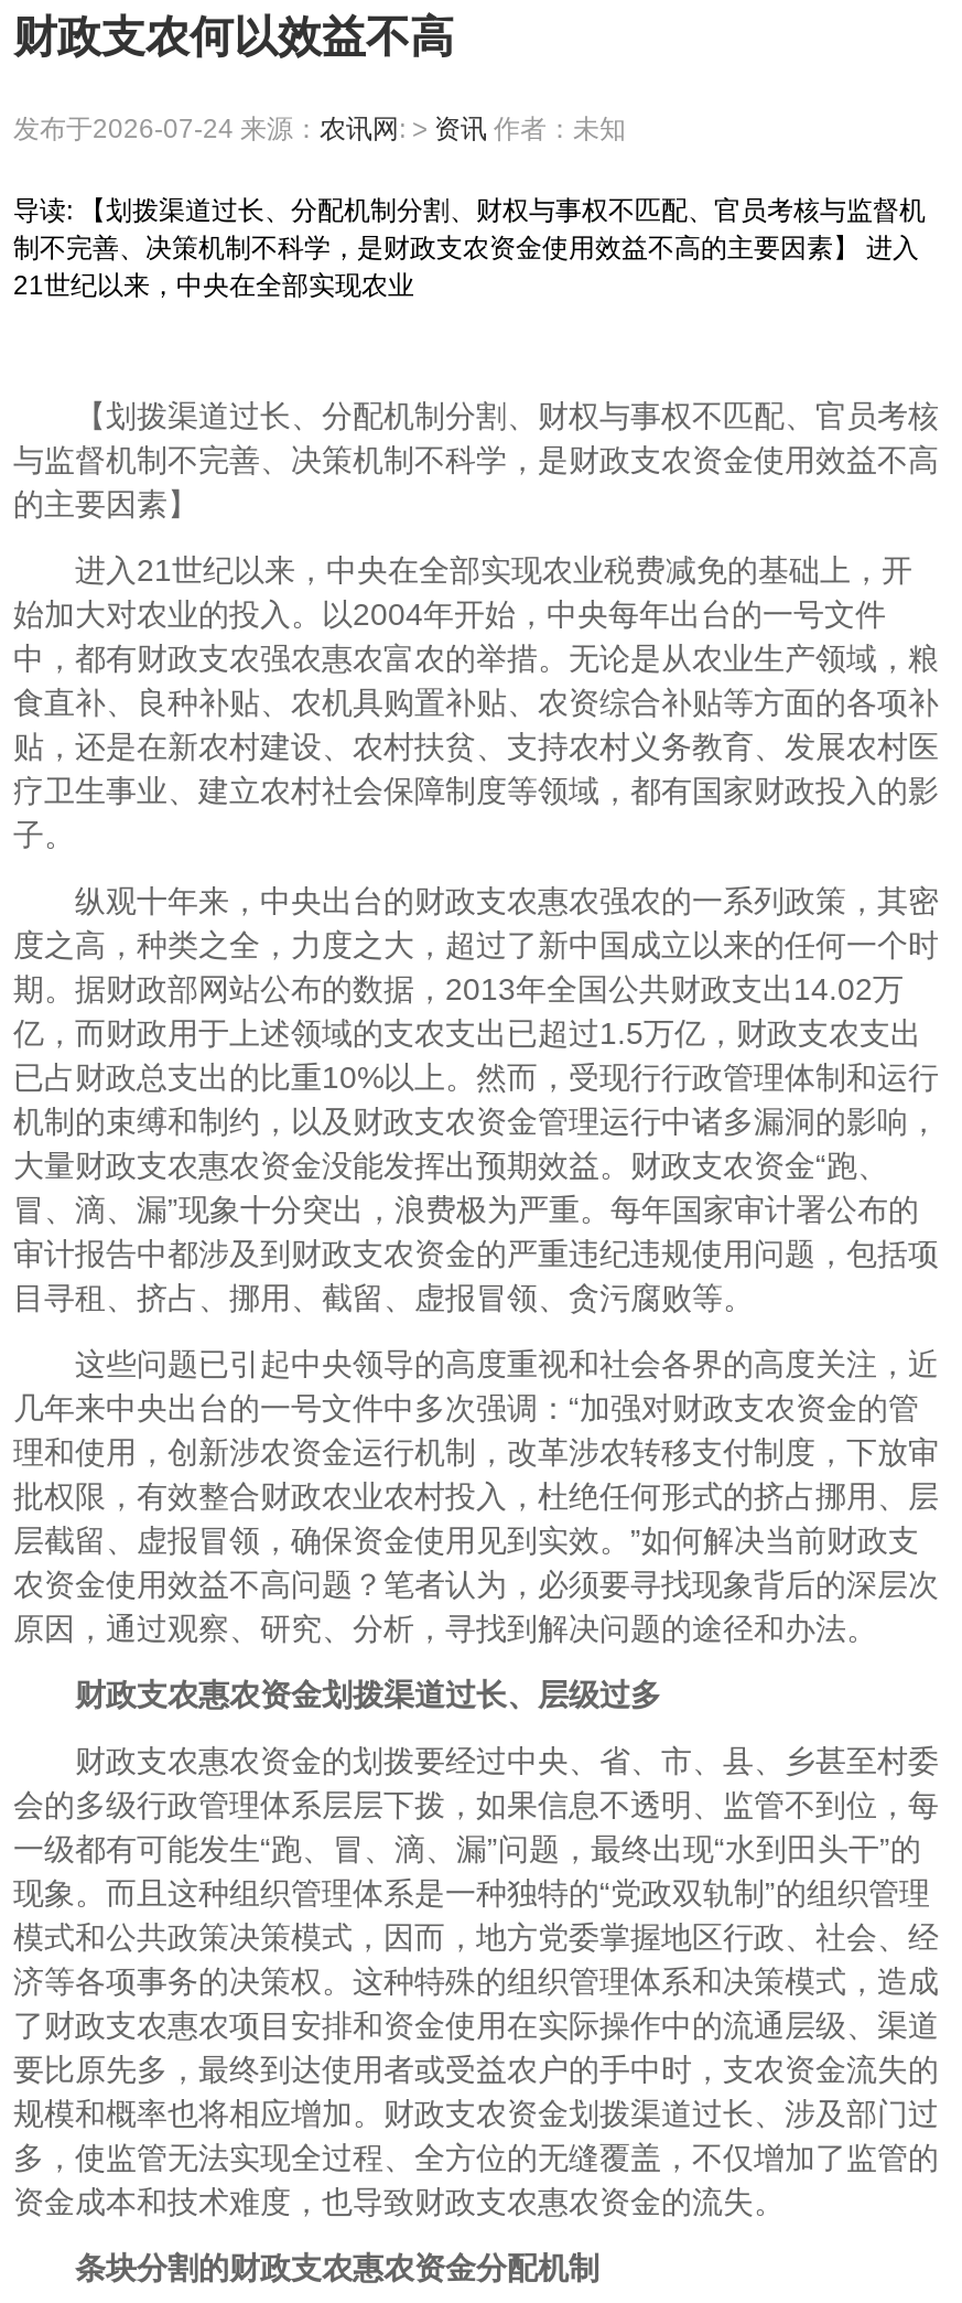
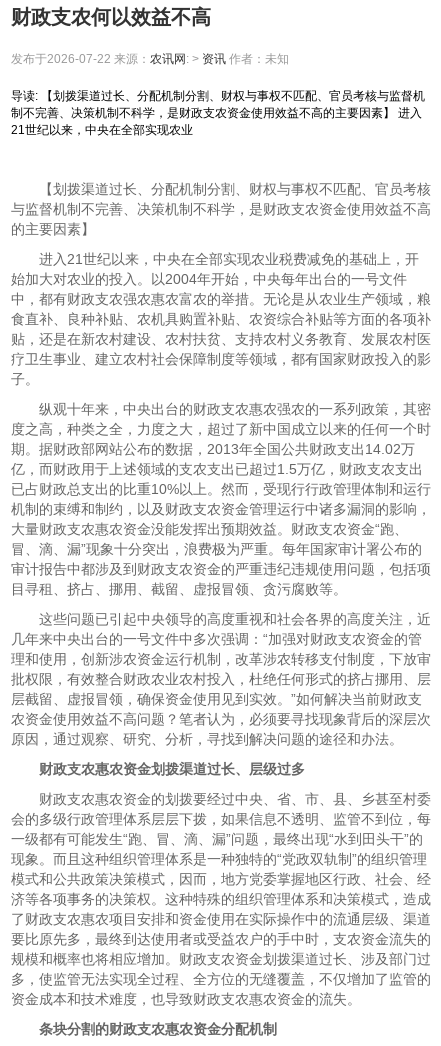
- 发布于2026-07-24 来源：农讯网: >资讯 作者：未知
+ 发布于2026-07-22 来源：农讯网: >资讯 作者：未知
